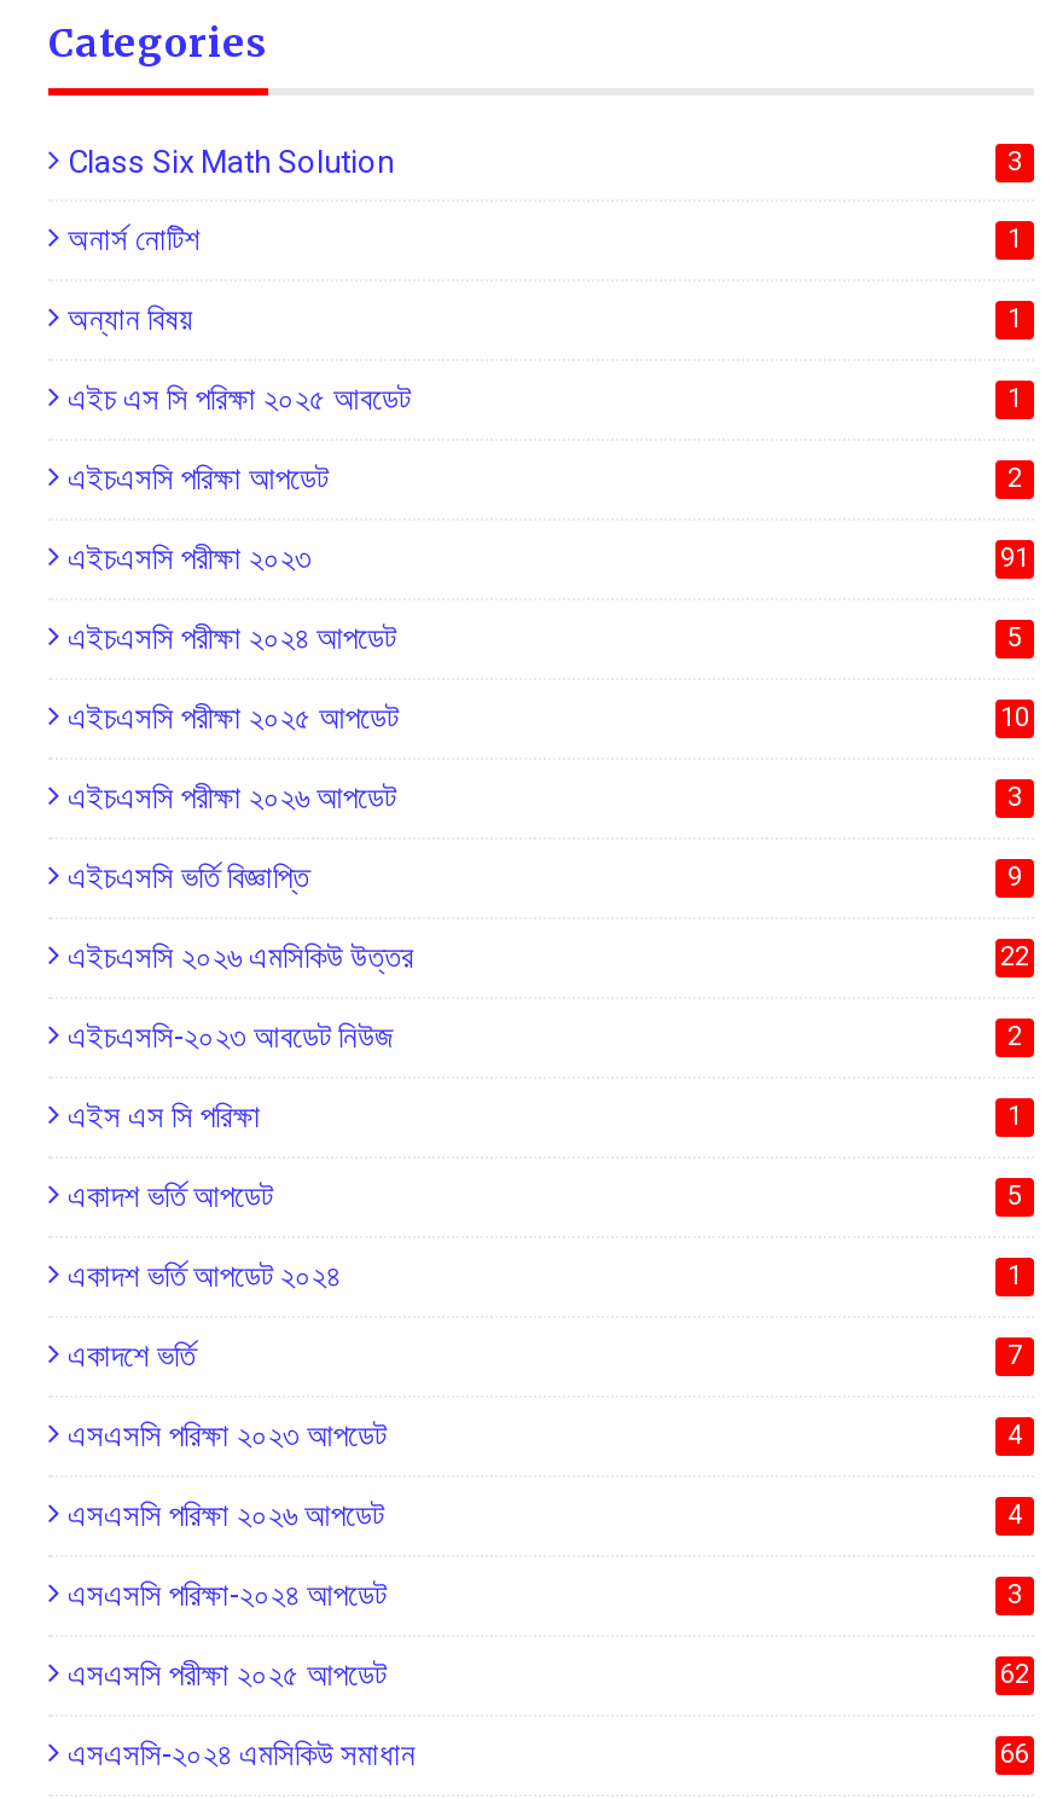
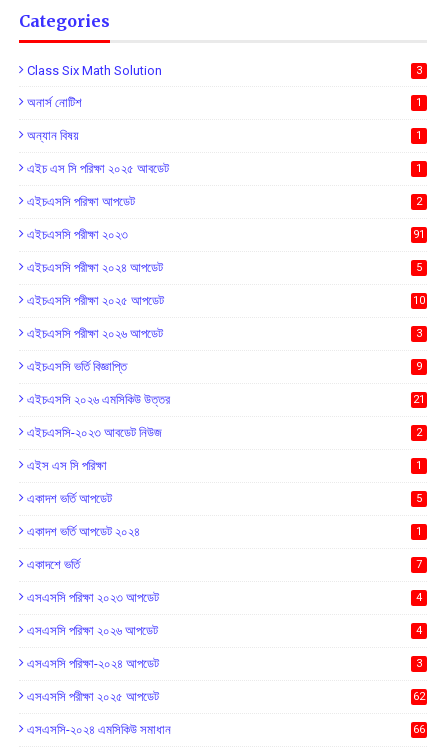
- 22
+ 21
